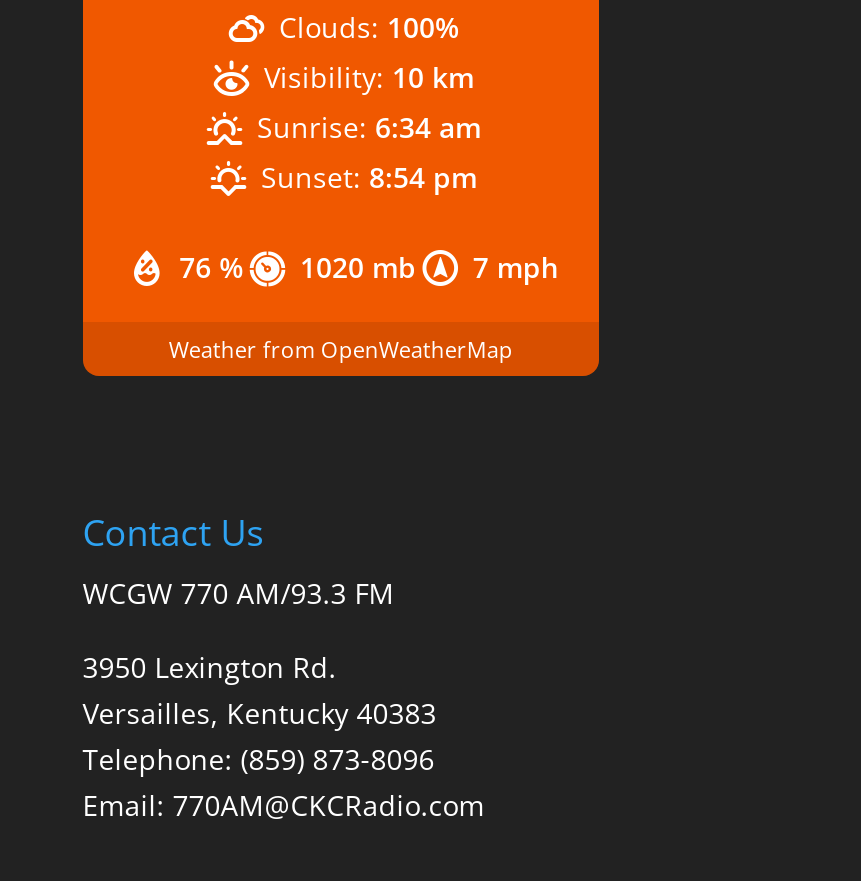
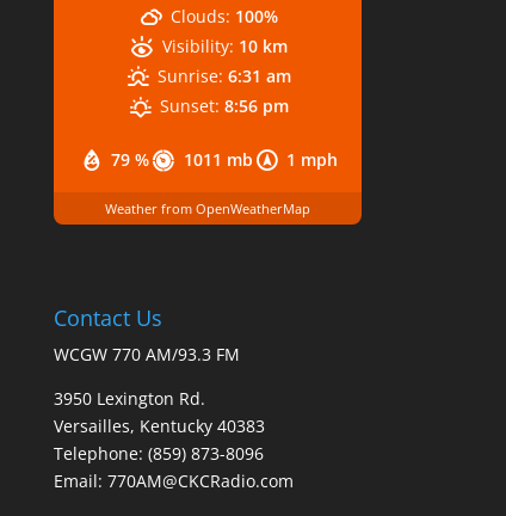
- Sunrise: 6:34 am
+ Sunrise: 6:31 am

- Sunset: 8:54 pm
+ Sunset: 8:56 pm

- 76 %
+ 79 %

- 1020 mb
+ 1011 mb

- 7 mph
+ 1 mph
